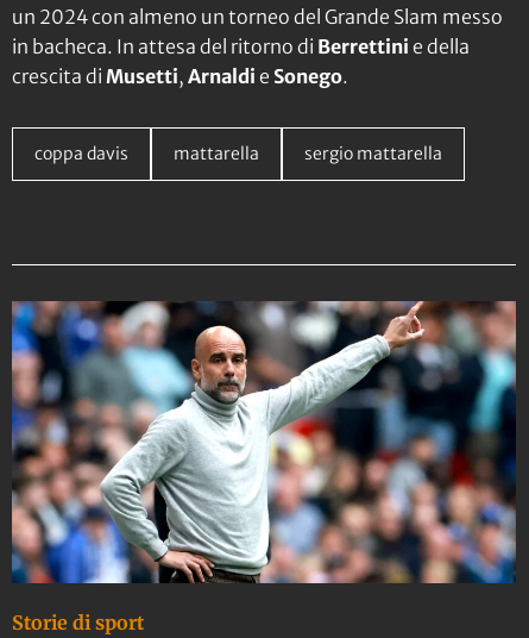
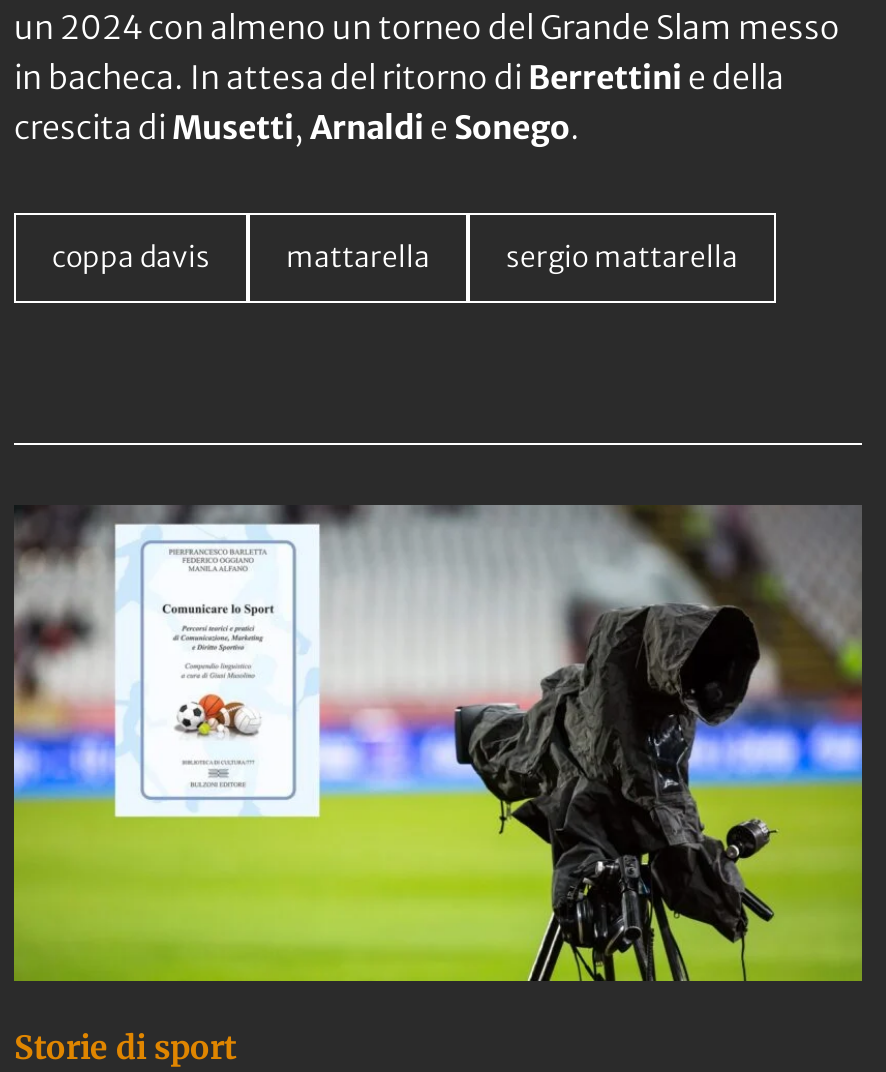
- [image]
+ [image]
